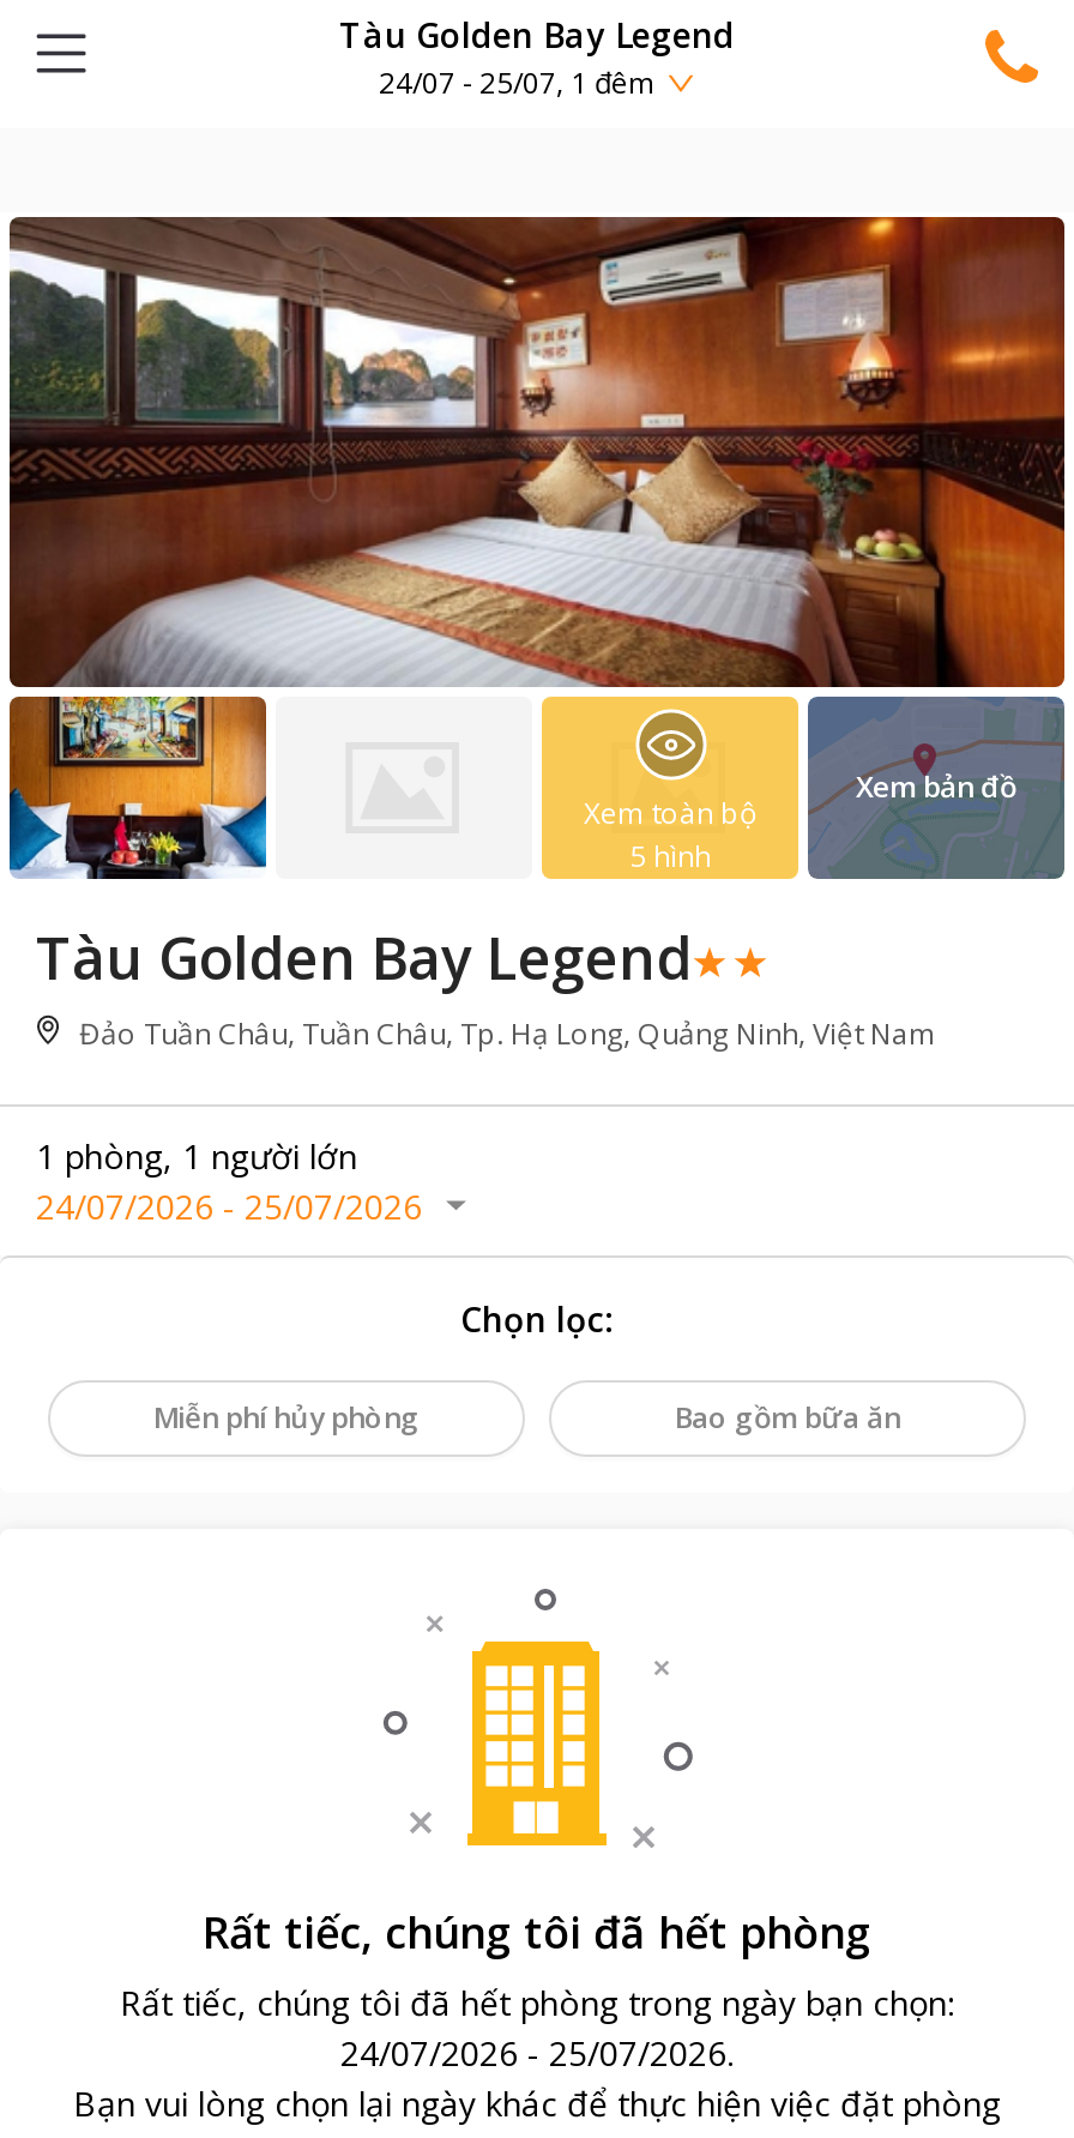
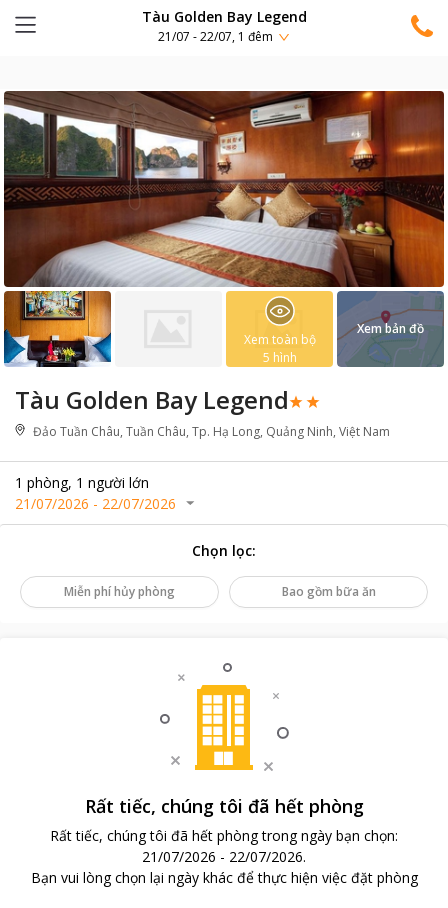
- 24/07 - 25/07, 1 đêm
+ 21/07 - 22/07, 1 đêm

- 24/07/2026 - 25/07/2026
+ 21/07/2026 - 22/07/2026

- 24/07/2026 - 25/07/2026.
+ 21/07/2026 - 22/07/2026.
